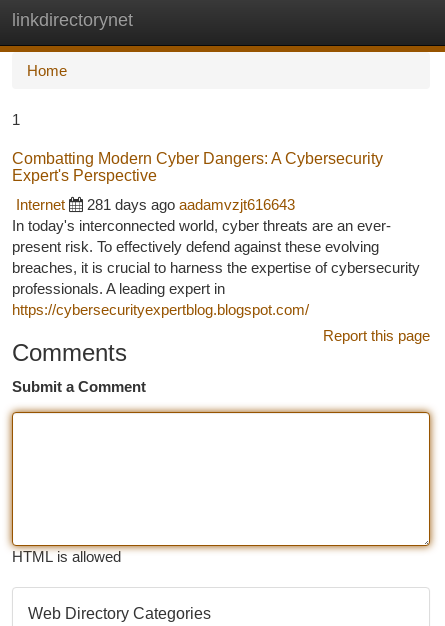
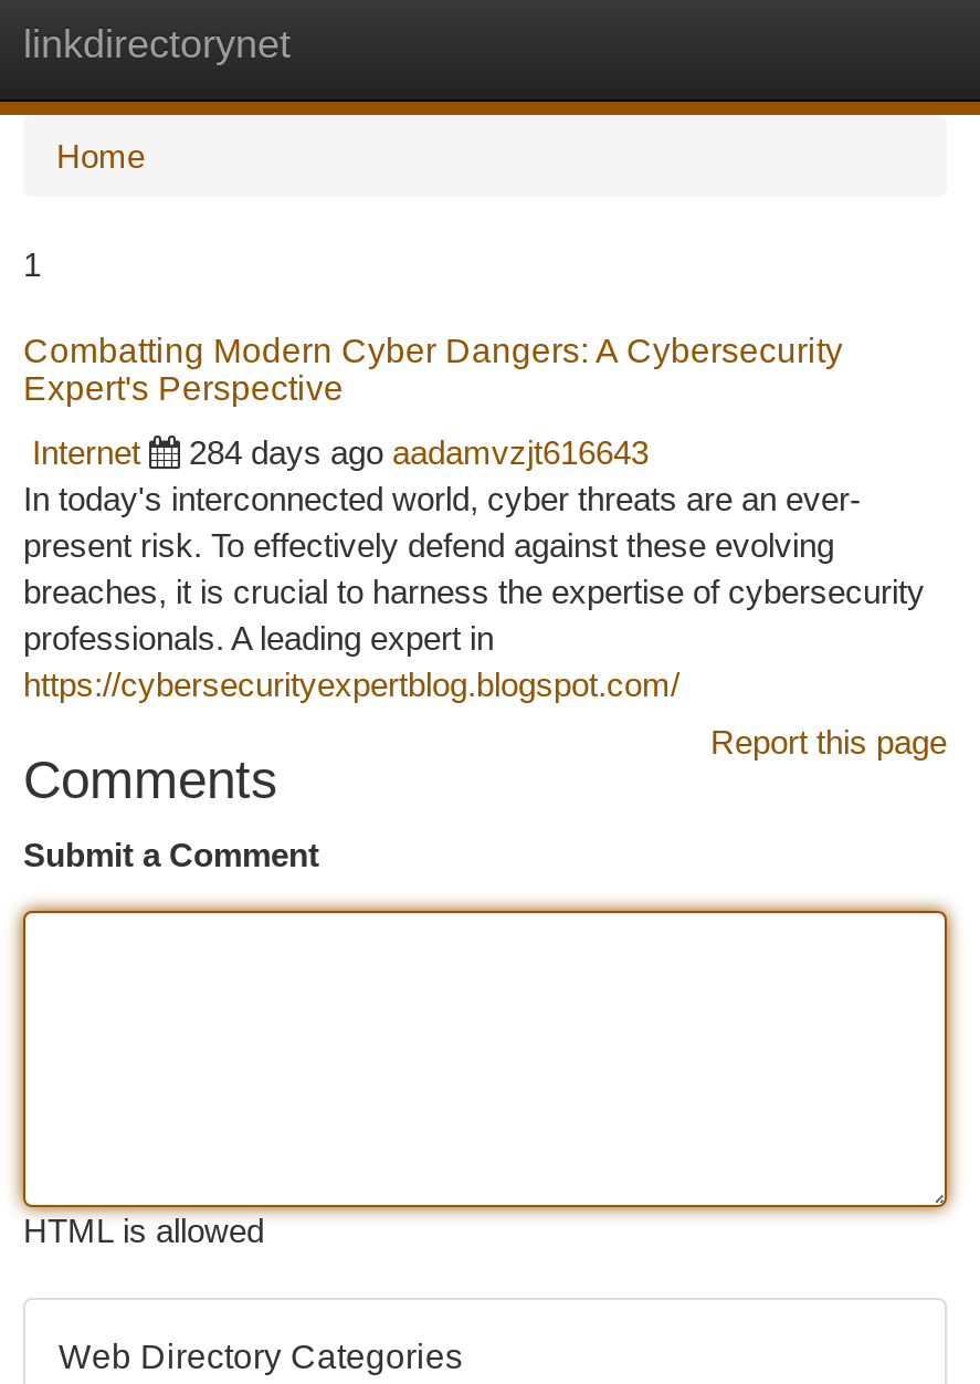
- 281 days ago aadamvzjt616643
+ 284 days ago aadamvzjt616643
